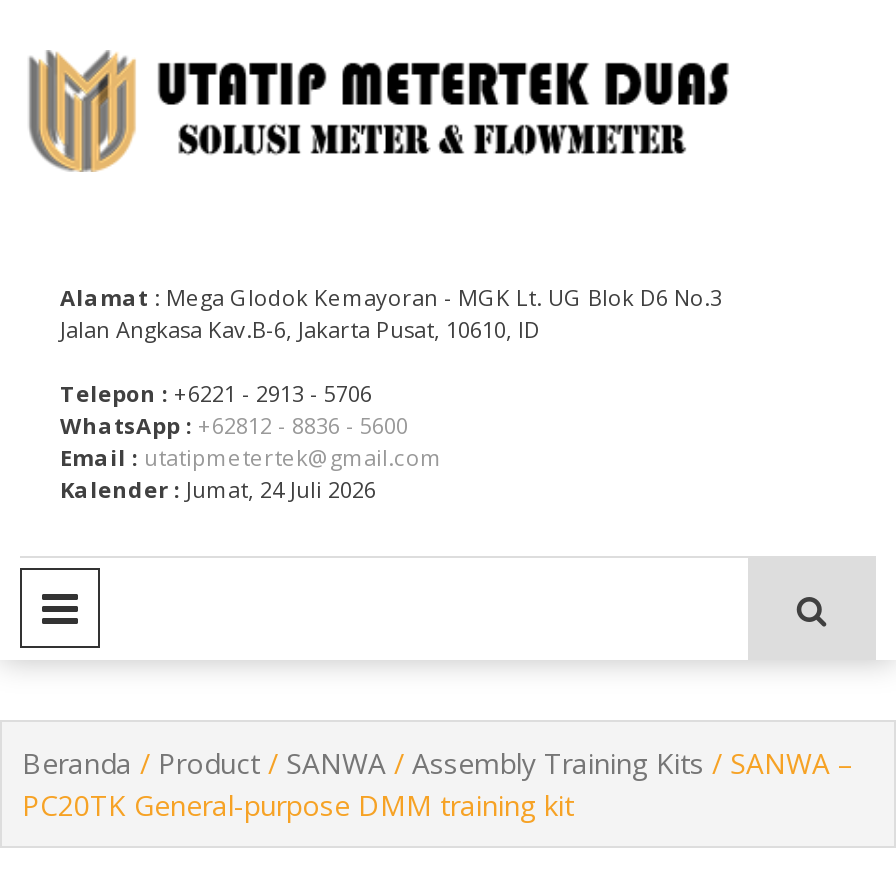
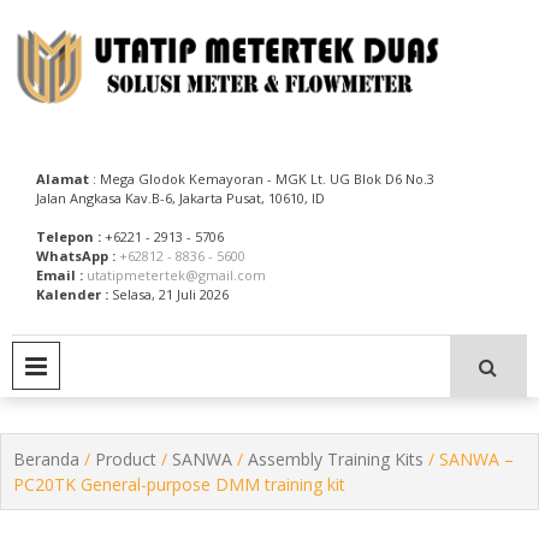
- Kalender : Jumat, 24 Juli 2026
+ Kalender : Selasa, 21 Juli 2026
